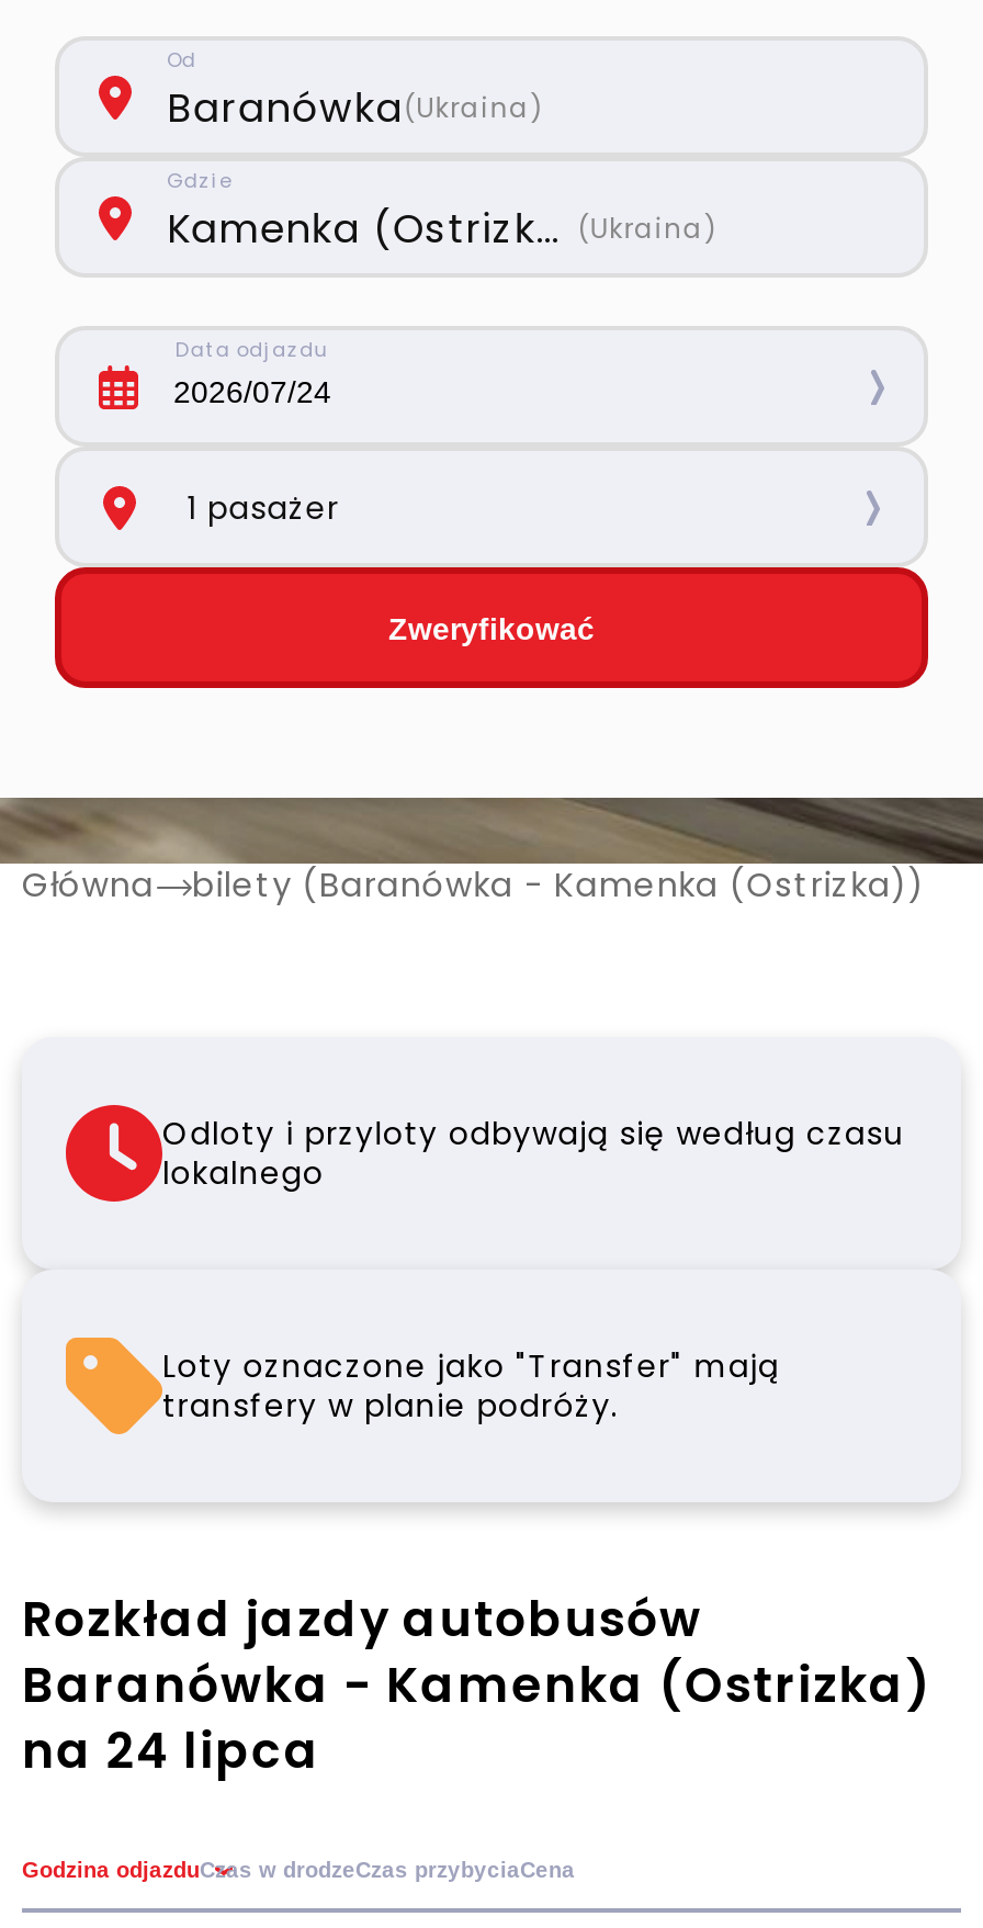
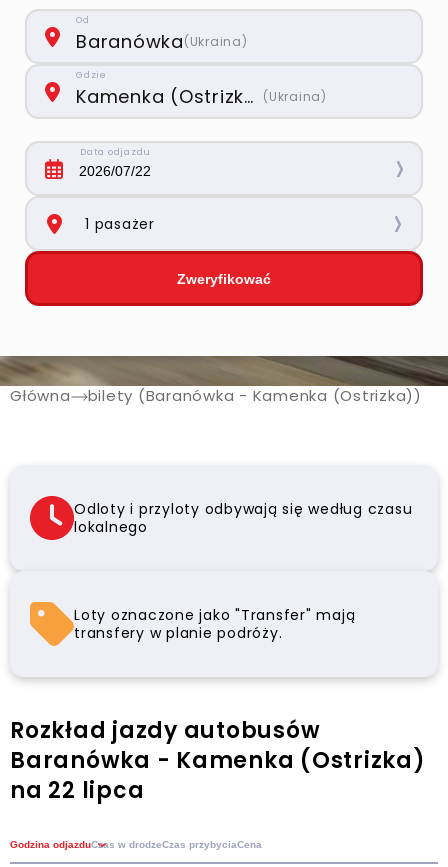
- na 24 lipca
+ na 22 lipca
